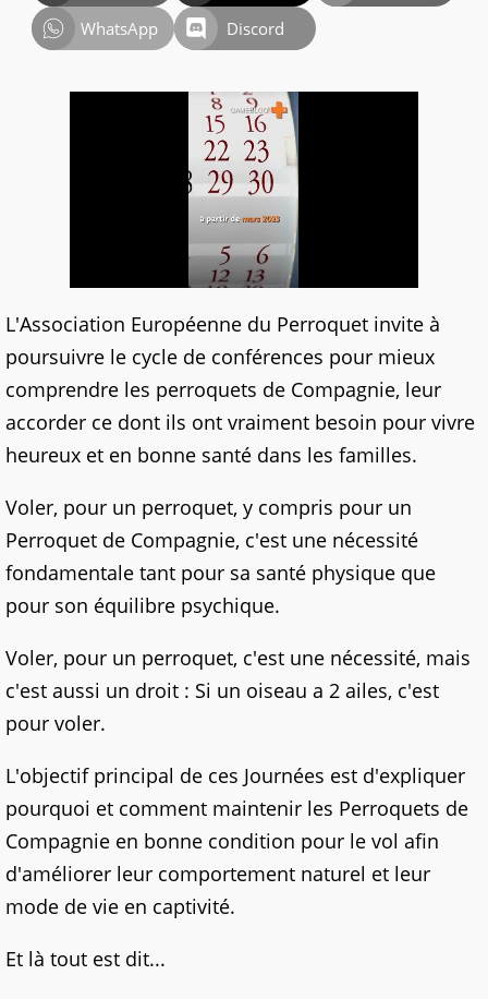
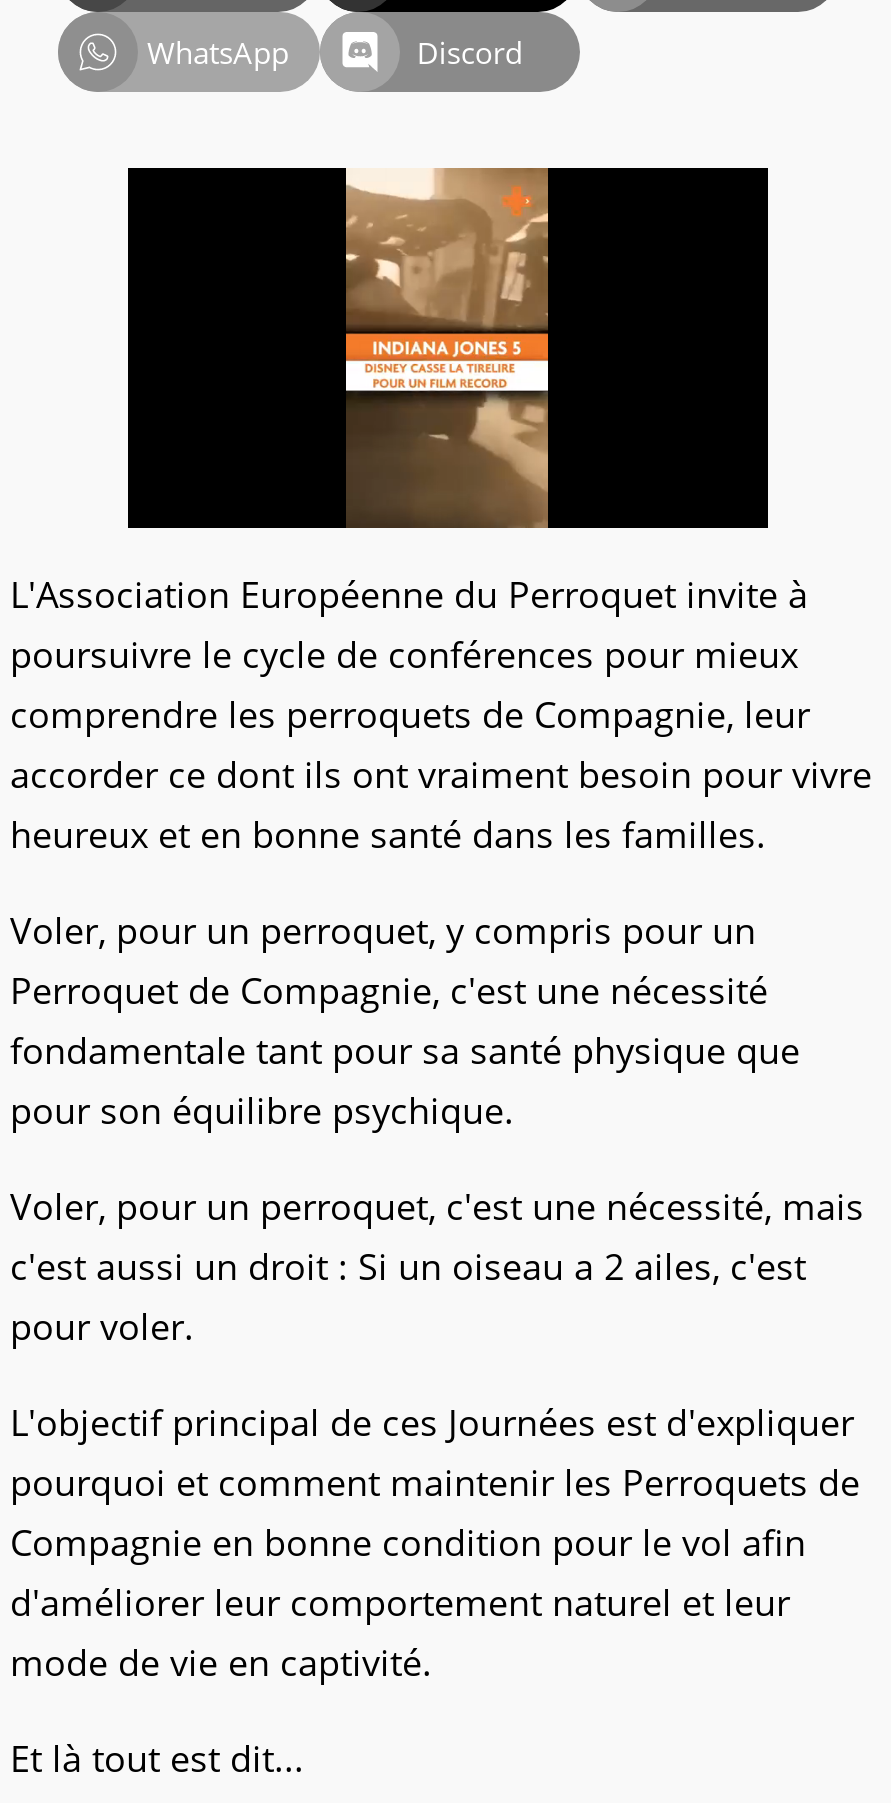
- [image]
+ [image]
